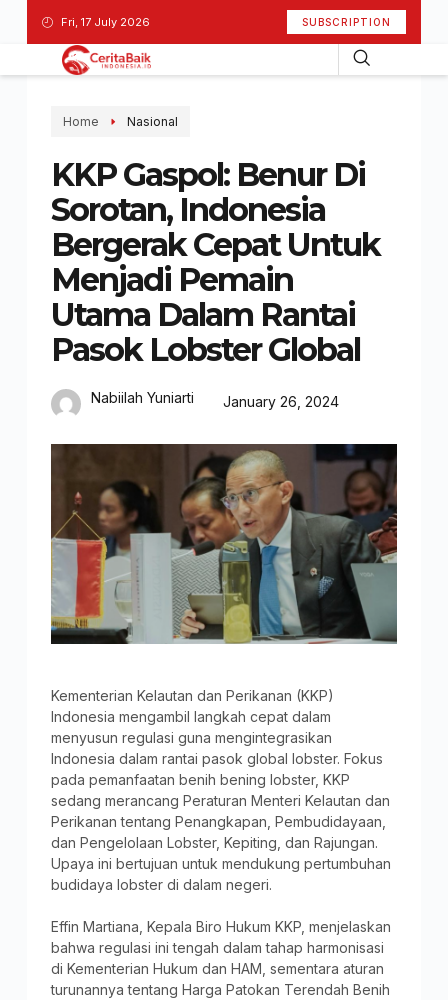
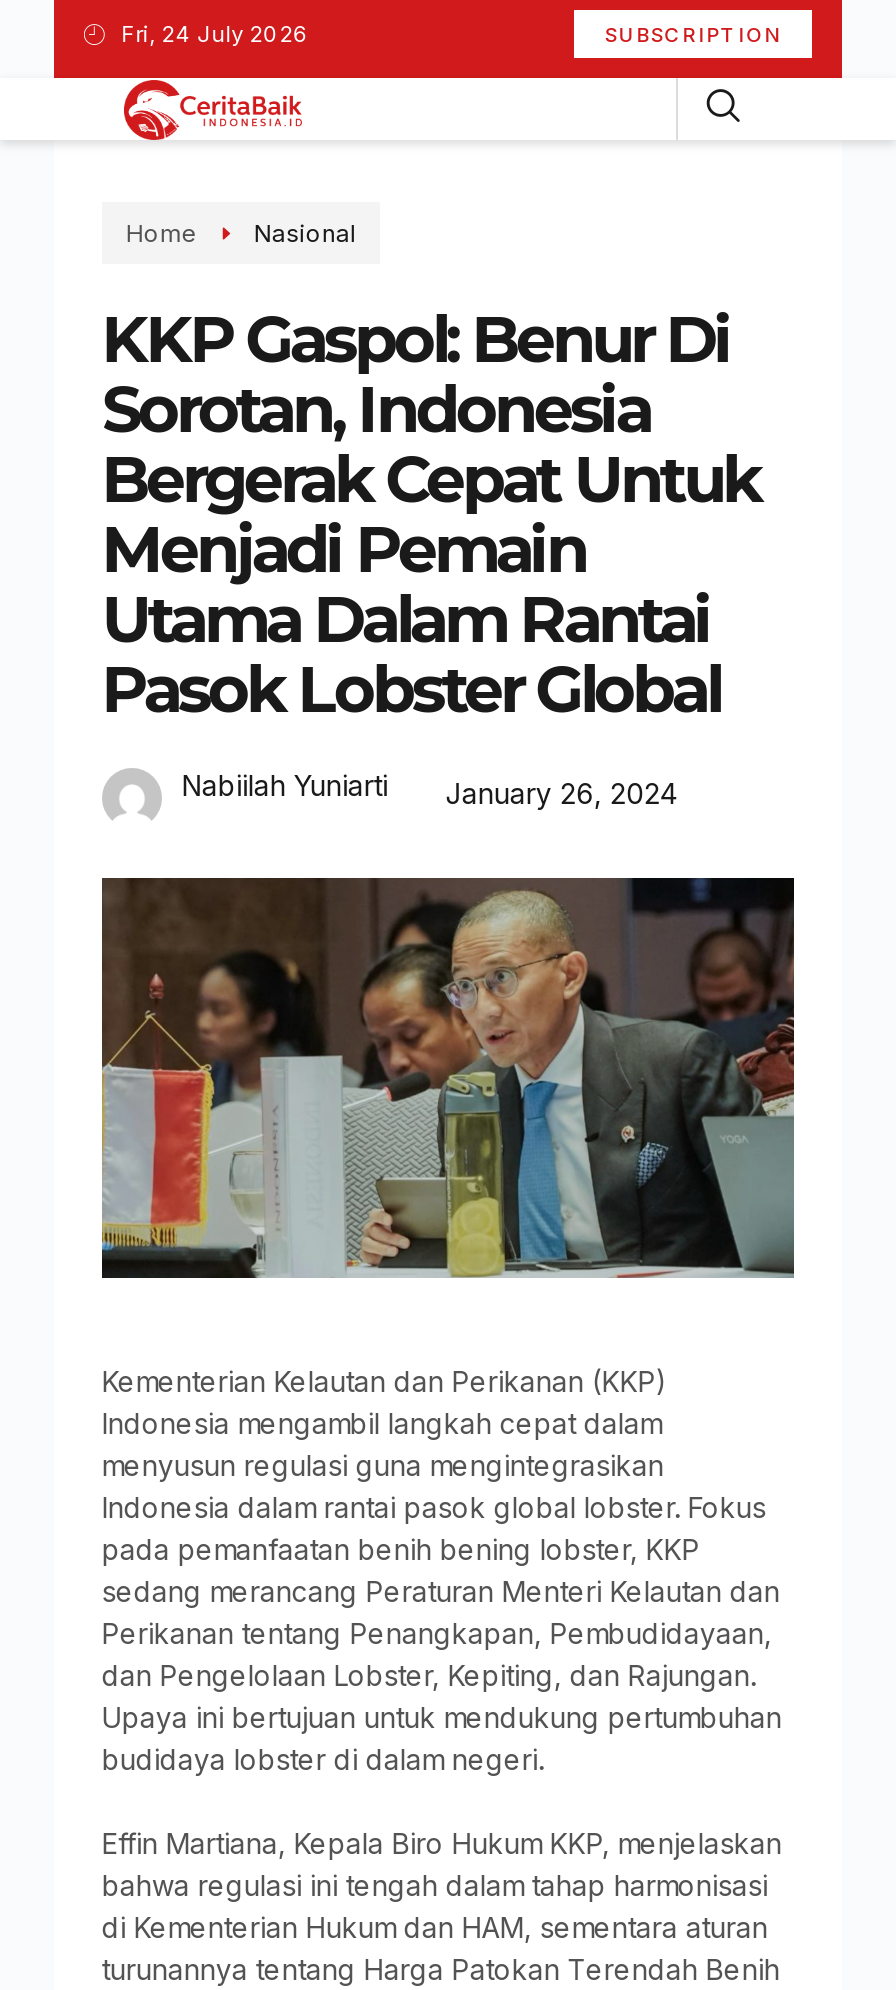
- Fri, 17 July 2026
+ Fri, 24 July 2026
